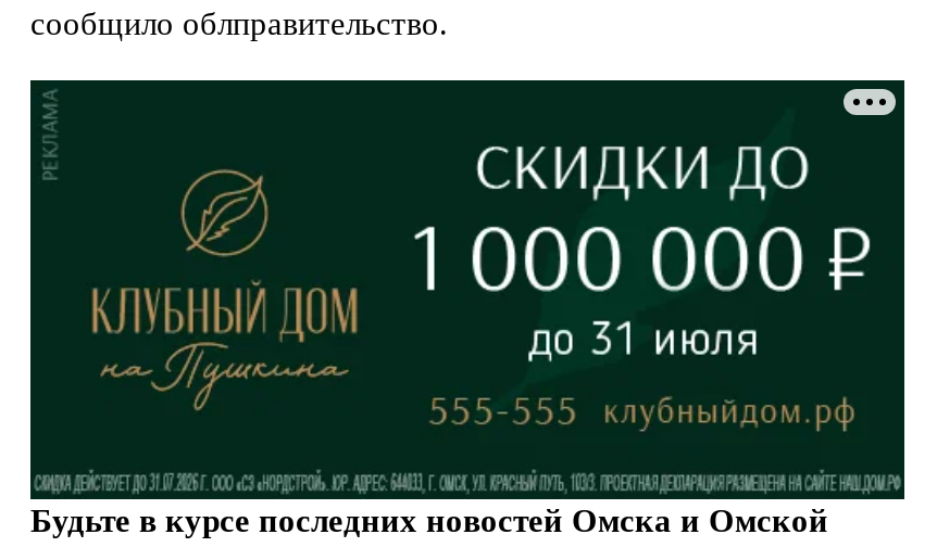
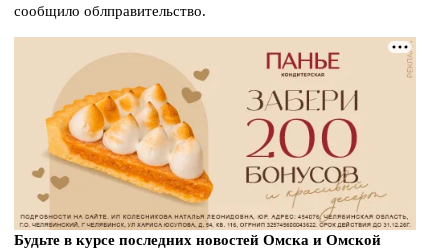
- [image]
+ [image]
